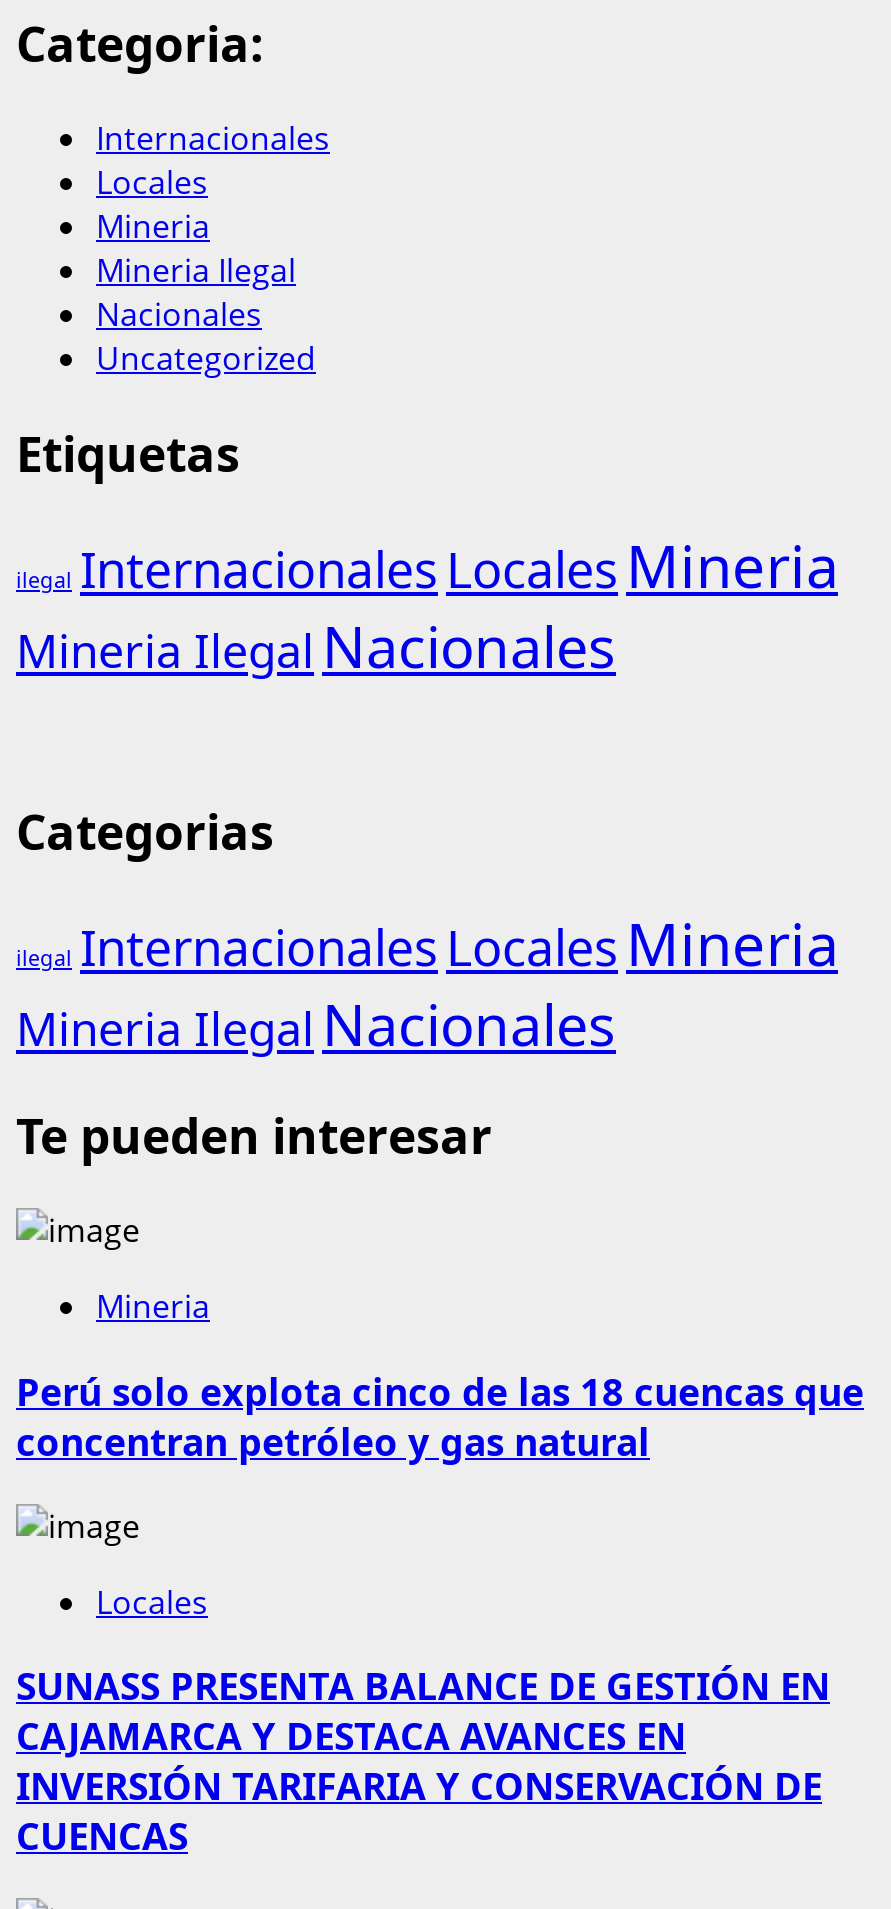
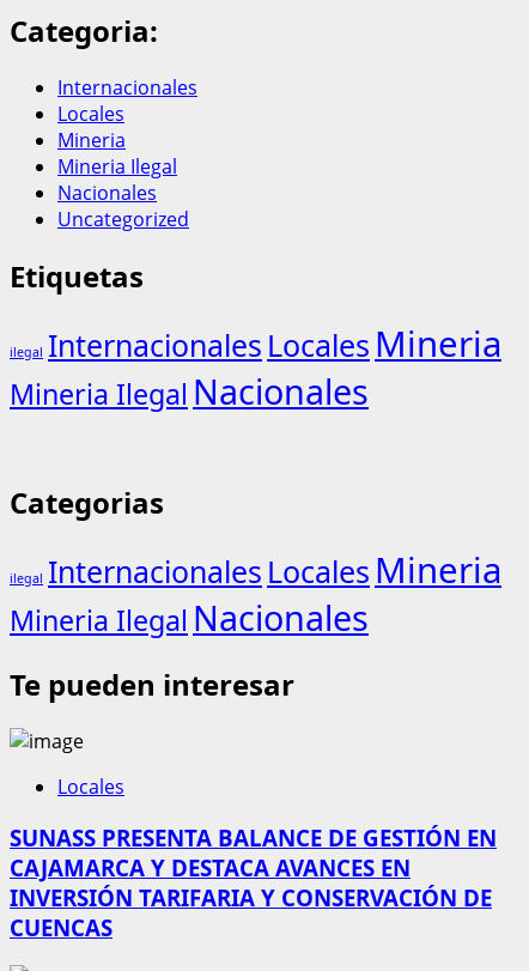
- Mineria
- Perú solo explota cinco de las 18 cuencas que
- concentran petróleo y gas natural
